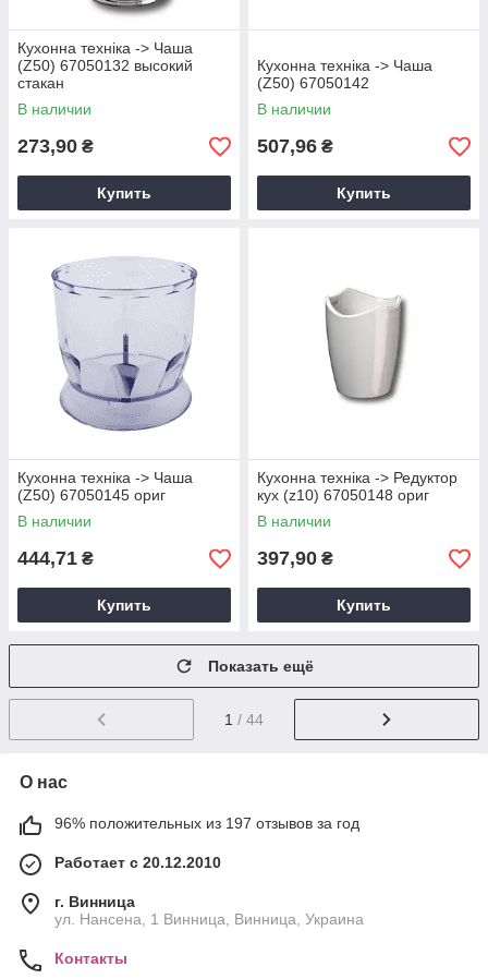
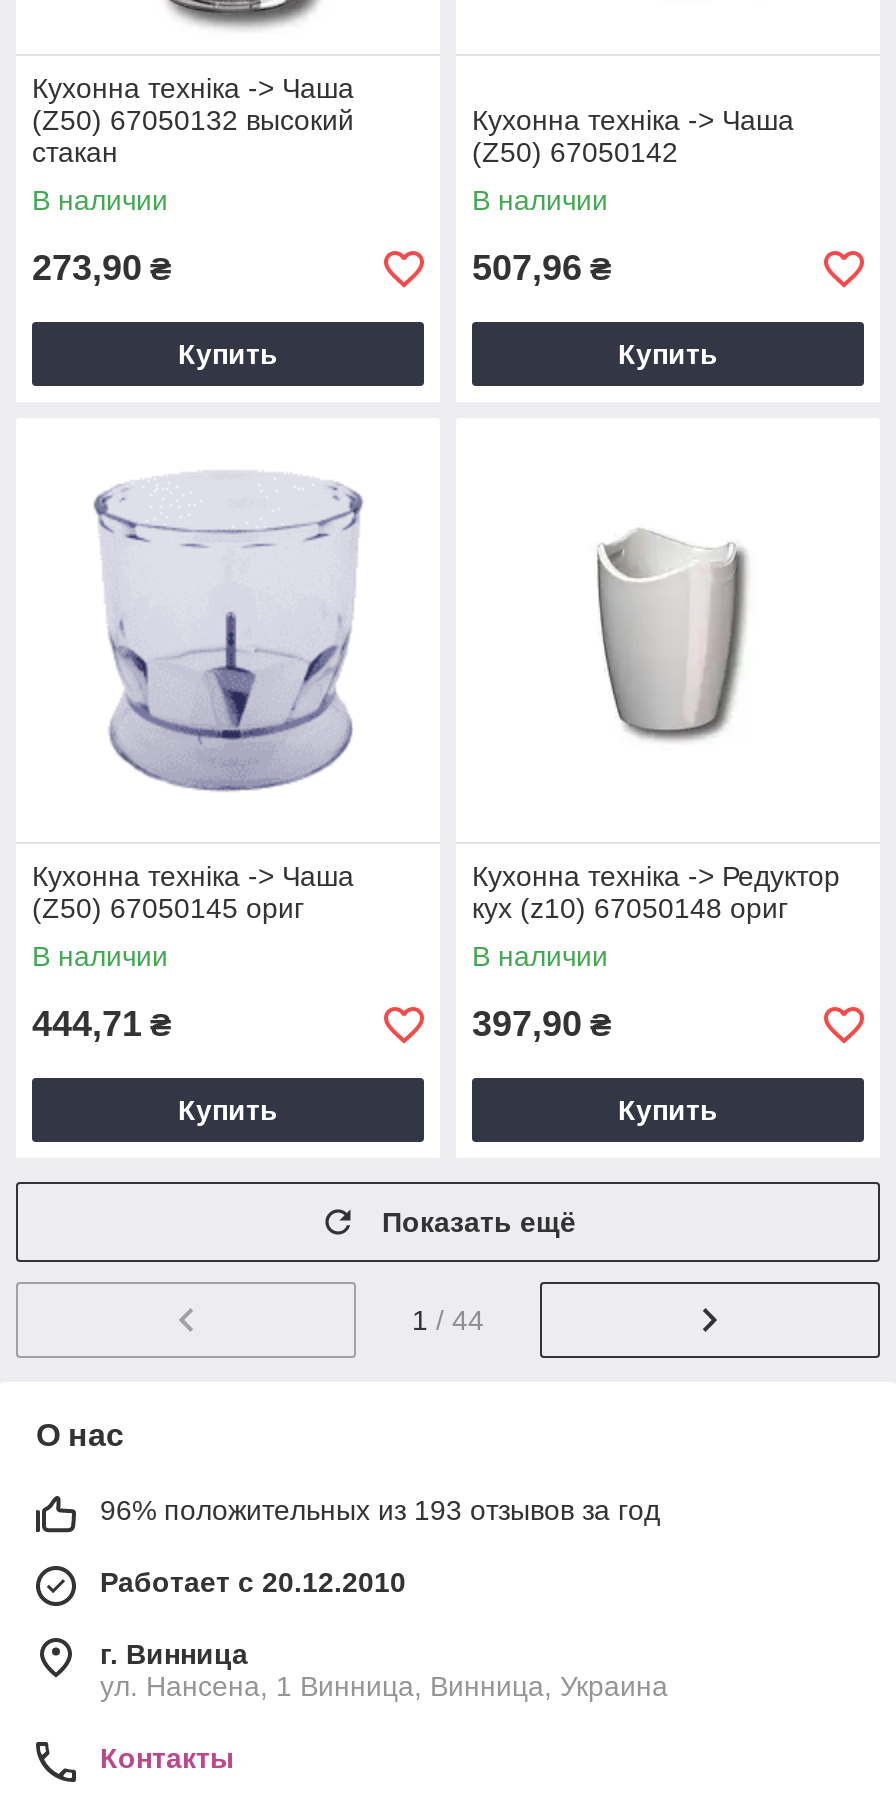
- 96% положительных из 197 отзывов за год
+ 96% положительных из 193 отзывов за год
